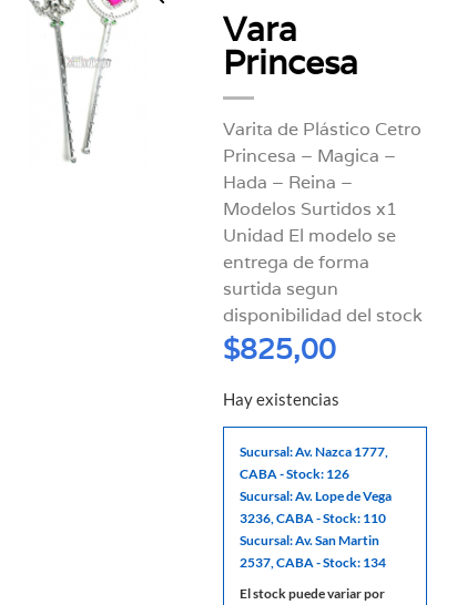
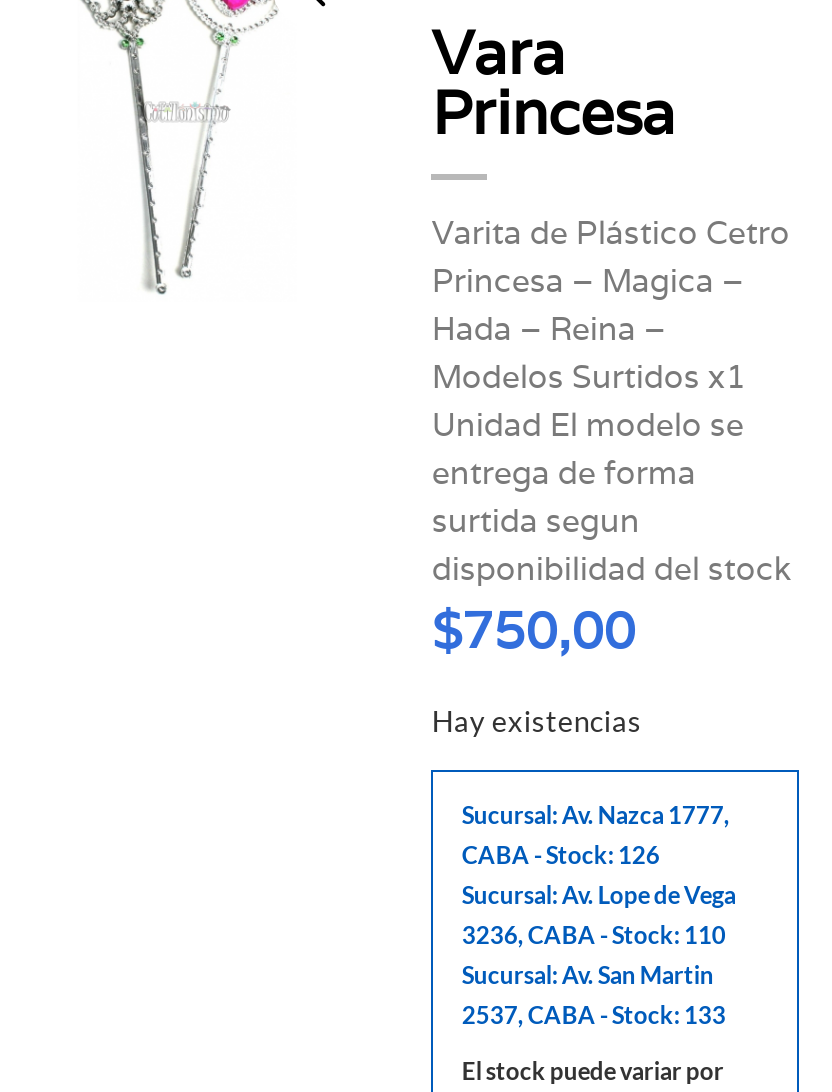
- $825,00
+ $750,00

- 2537, CABA - Stock: 134
+ 2537, CABA - Stock: 133
